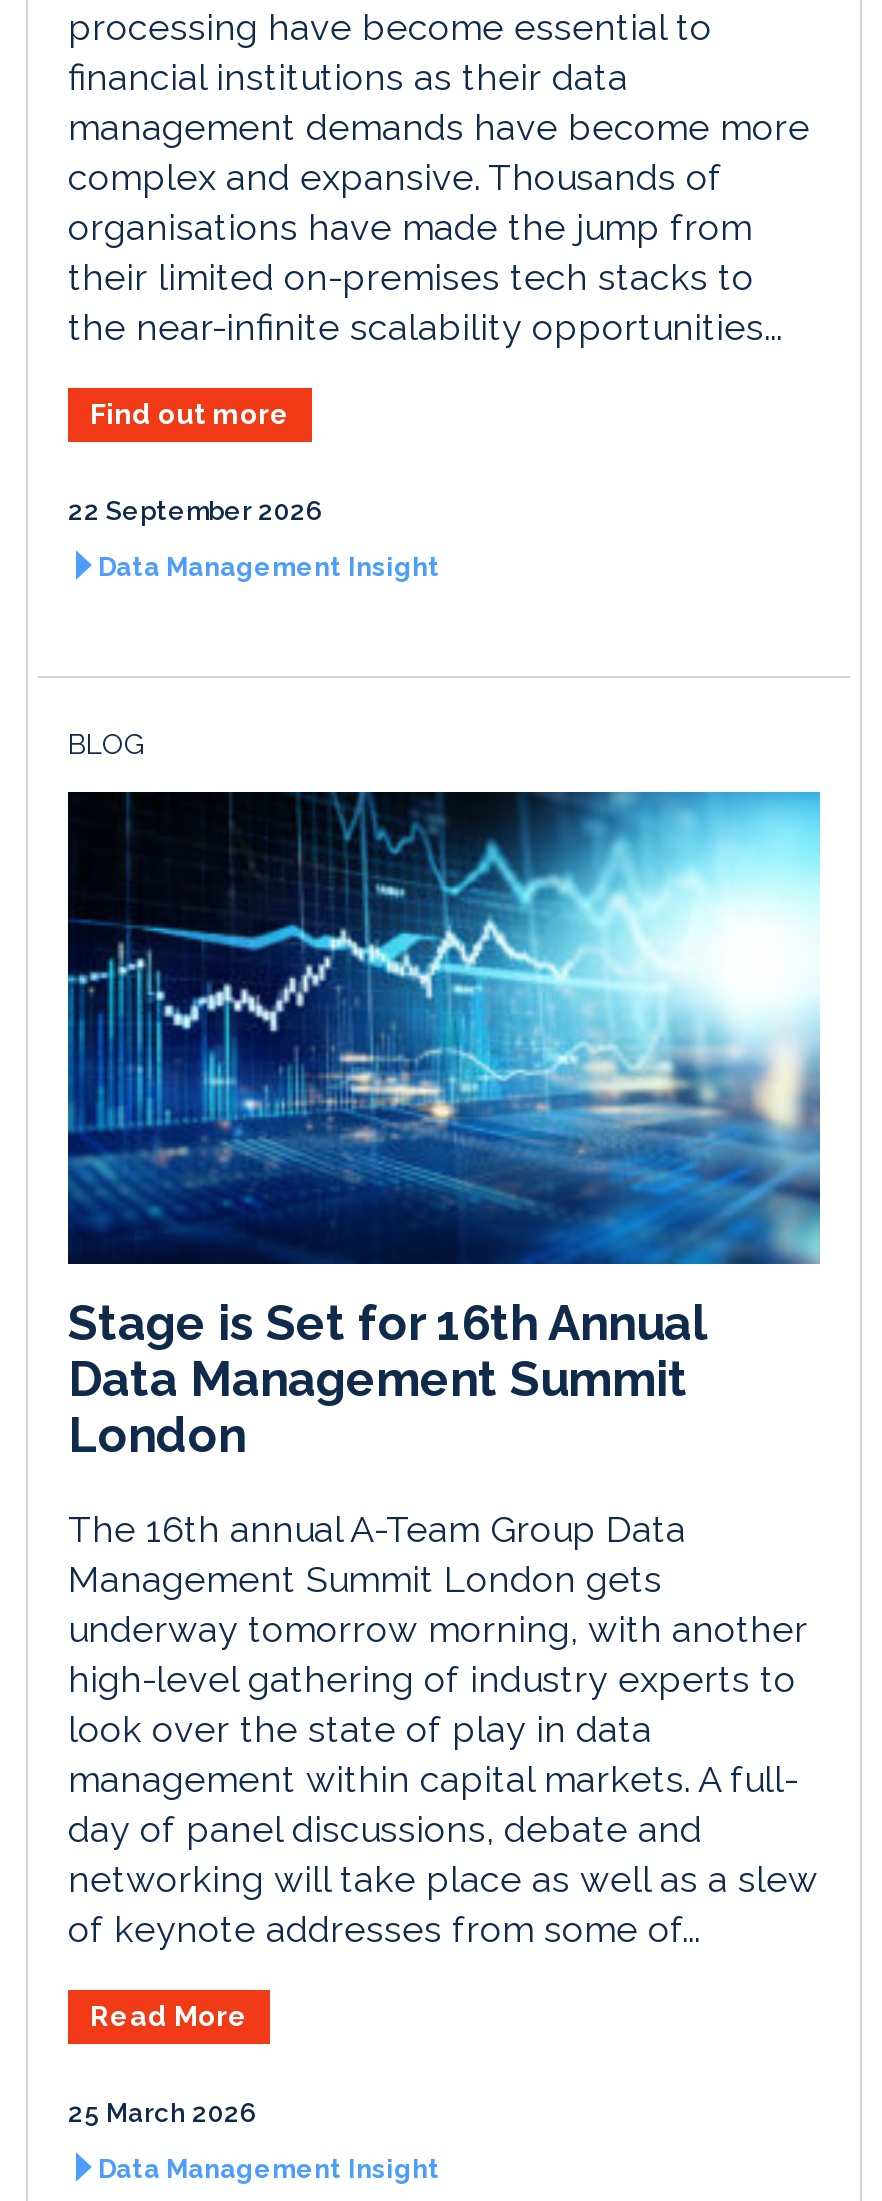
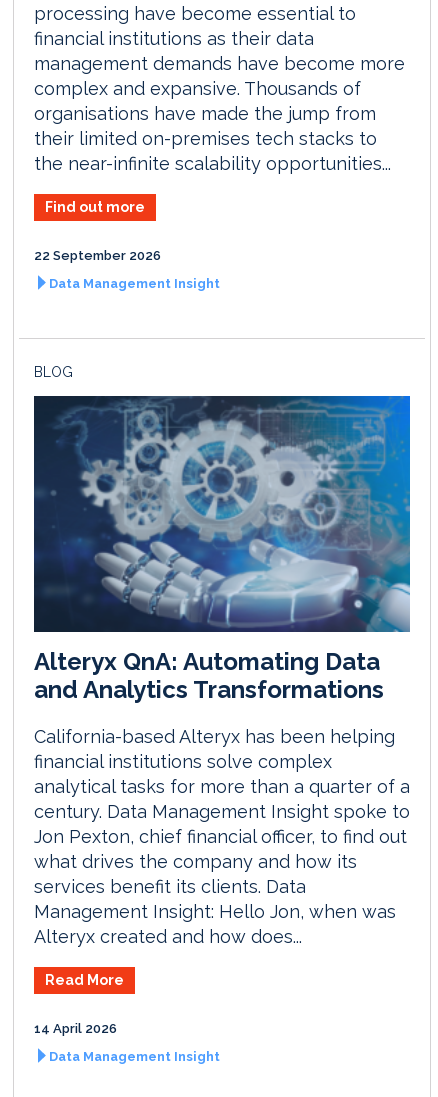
- [image]
- Stage is Set for 16th Annual
- Data Management Summit
- London
+ [image]
+ Alteryx QnA: Automating Data
+ and Analytics Transformations

- The 16th annual A-Team Group Data
- Management Summit London gets
- underway tomorrow morning, with another
- high-level gathering of industry experts to
- look over the state of play in data
- management within capital markets. A full-
- day of panel discussions, debate and
- networking will take place as well as a slew
- of keynote addresses from some of...
+ California-based Alteryx has been helping
+ financial institutions solve complex
+ analytical tasks for more than a quarter of a
+ century. Data Management Insight spoke to
+ Jon Pexton, chief financial officer, to find out
+ what drives the company and how its
+ services benefit its clients. Data
+ Management Insight: Hello Jon, when was
+ Alteryx created and how does...

- 25 March 2026
+ 14 April 2026
